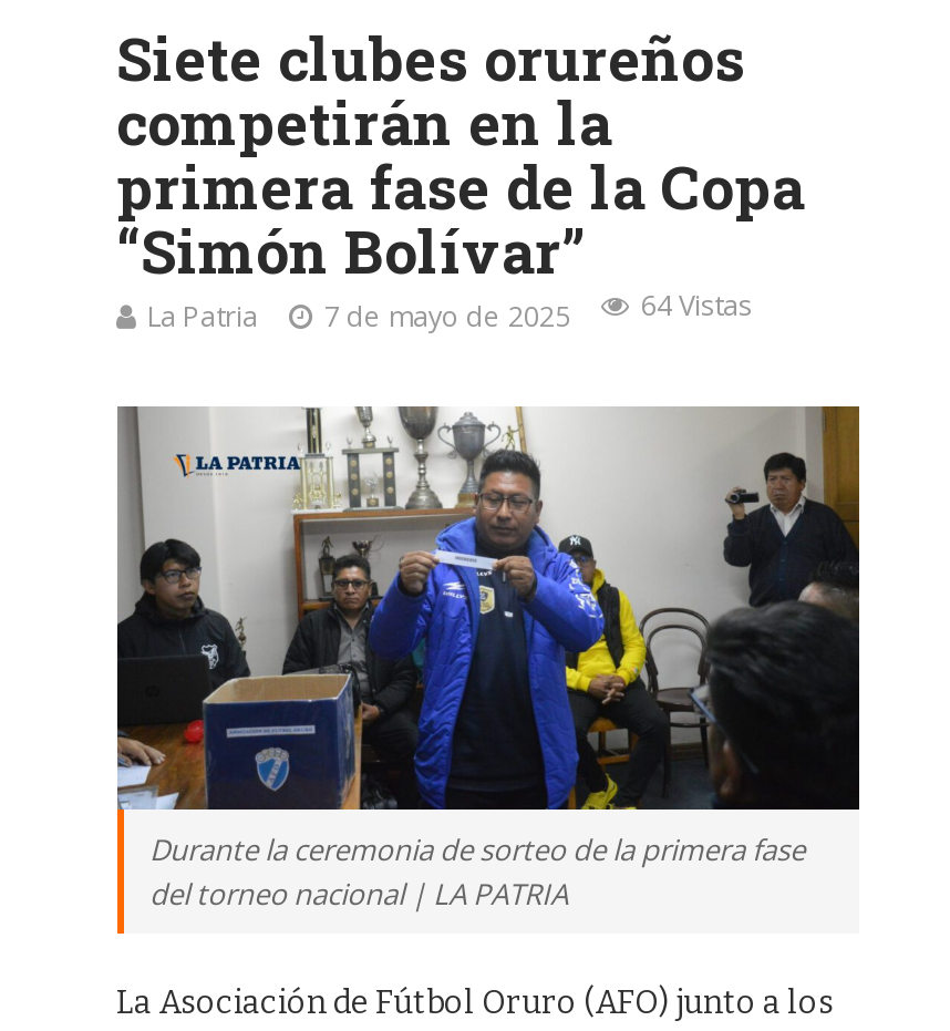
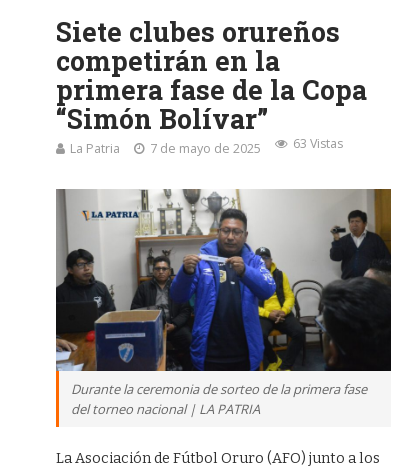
- La Patria 7 de mayo de 2025 64 Vistas
+ La Patria 7 de mayo de 2025 63 Vistas
